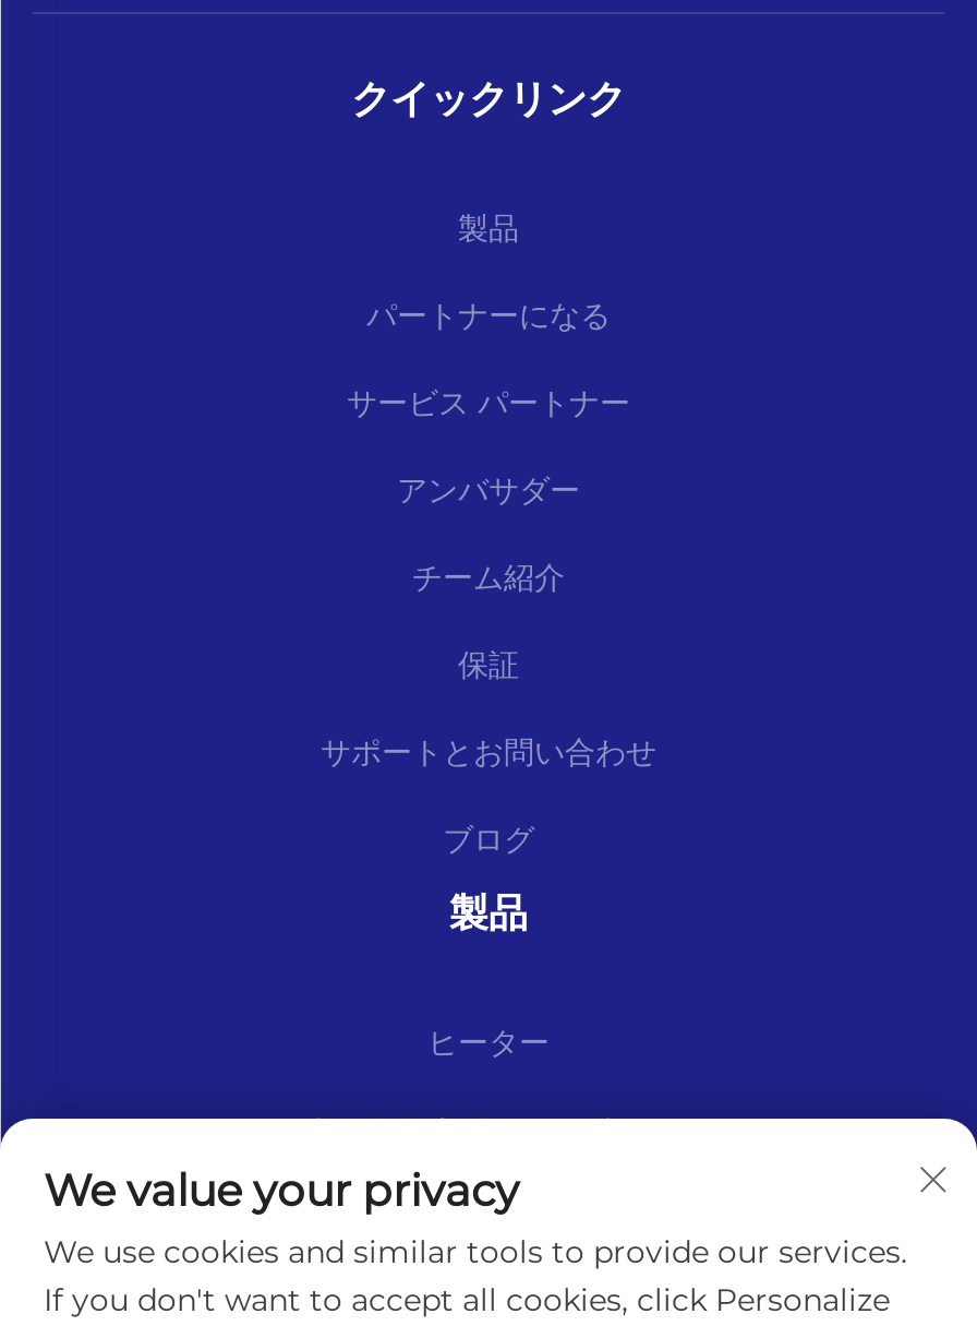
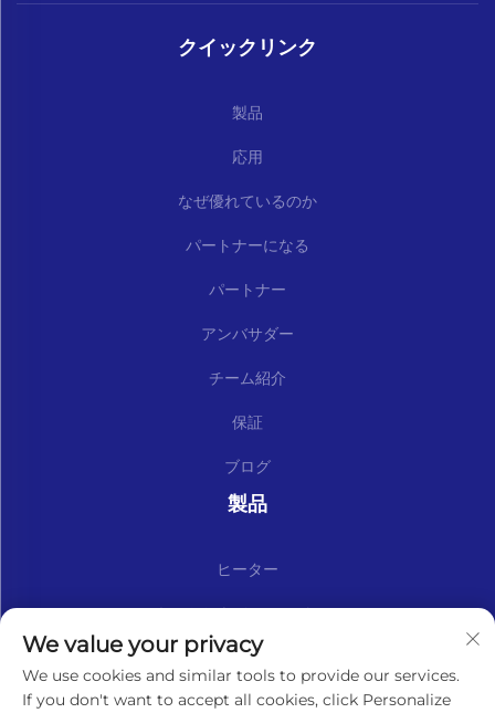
+ 応用
+ なぜ優れているのか

moved down: パートナーになる

- サービス パートナー
+ パートナー

moved down: アンバサダー | チーム紹介 | 保証

- サポートとお問い合わせ
